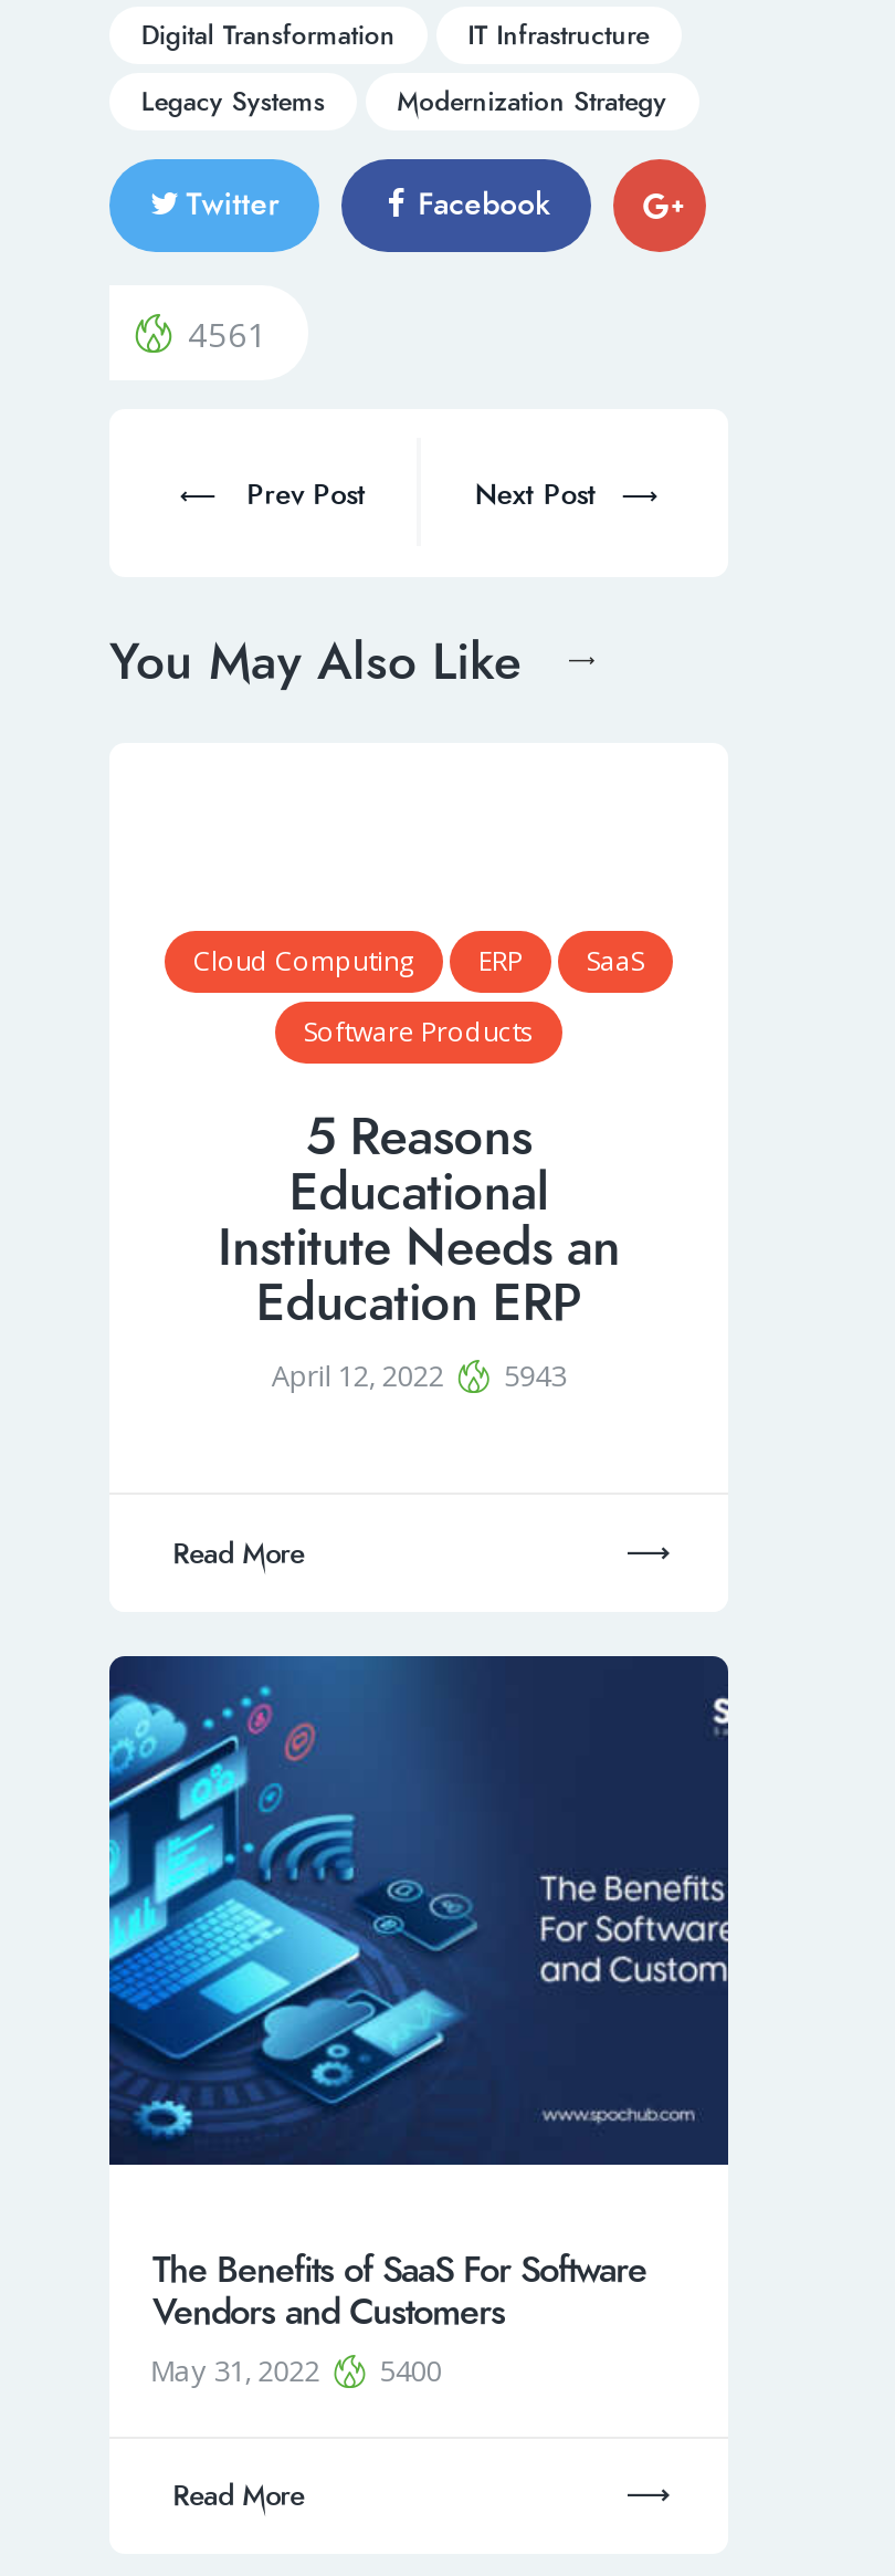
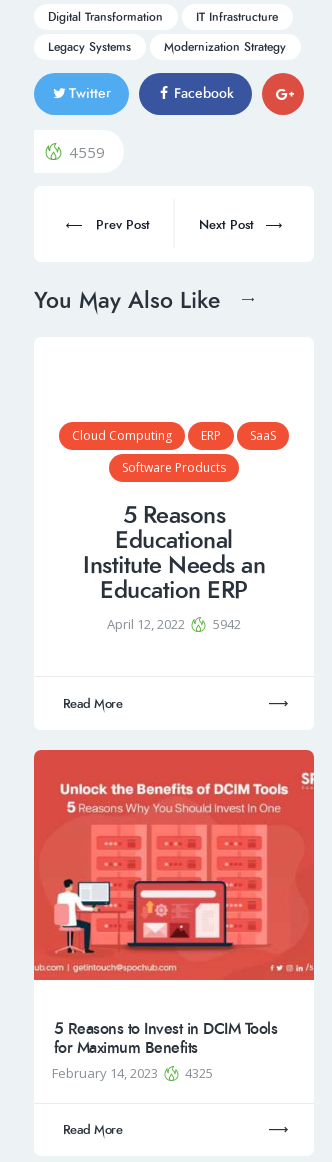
- 4561
+ 4559

- April 12, 2022 5943
+ April 12, 2022 5942

- [image]
- The Benefits of SaaS For Software
- Vendors and Customers
- May 31, 2022
- 5400
+ [image]
+ 5 Reasons to Invest in DCIM Tools
+ for Maximum Benefits
+ February 14, 2023
+ 4325
